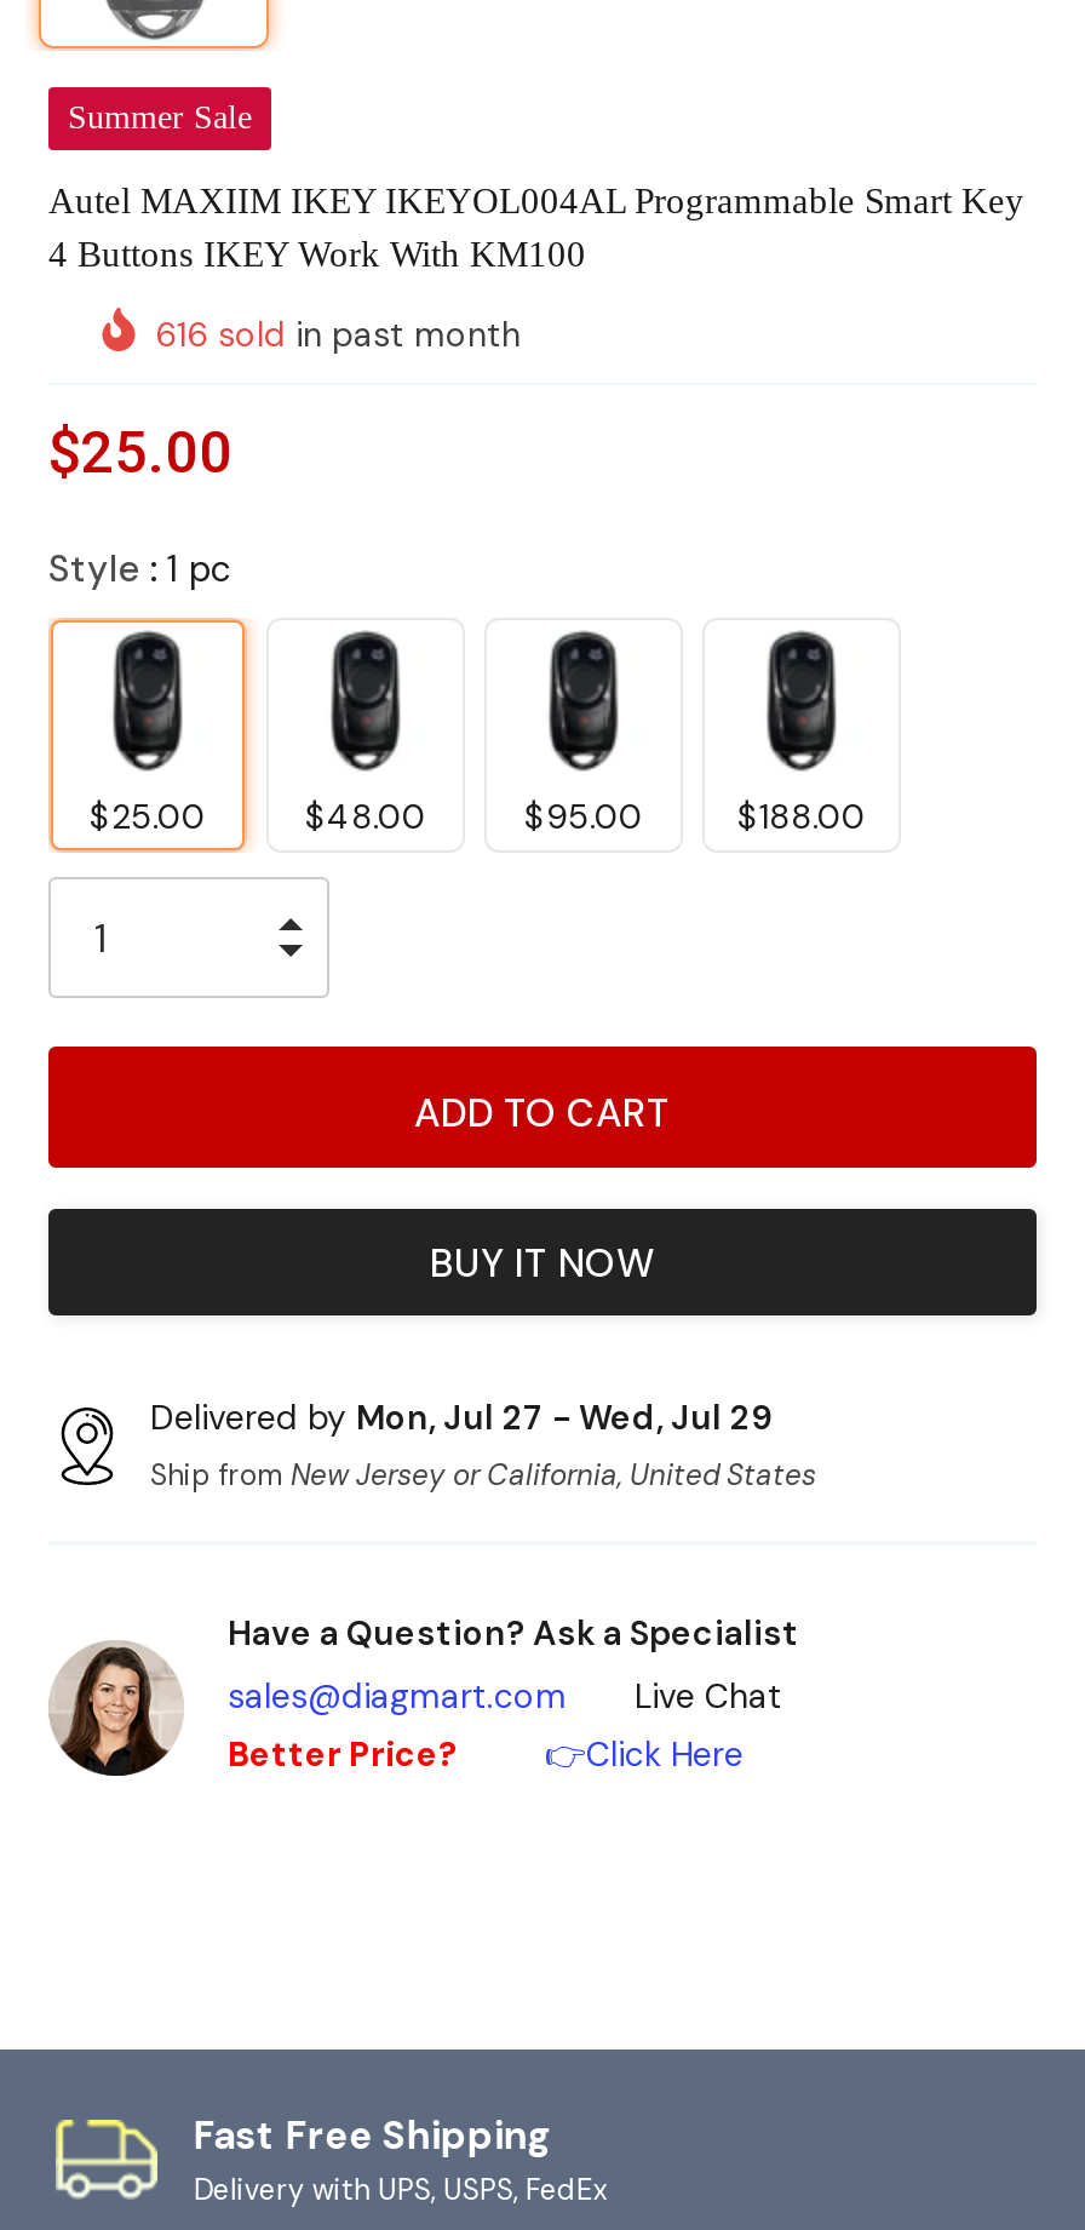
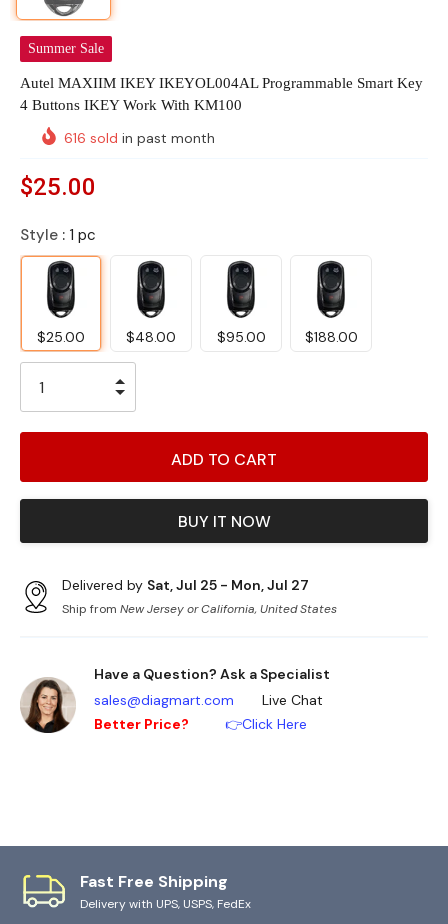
- Delivered by Mon, Jul 27 - Wed, Jul 29
+ Delivered by Sat, Jul 25 - Mon, Jul 27
